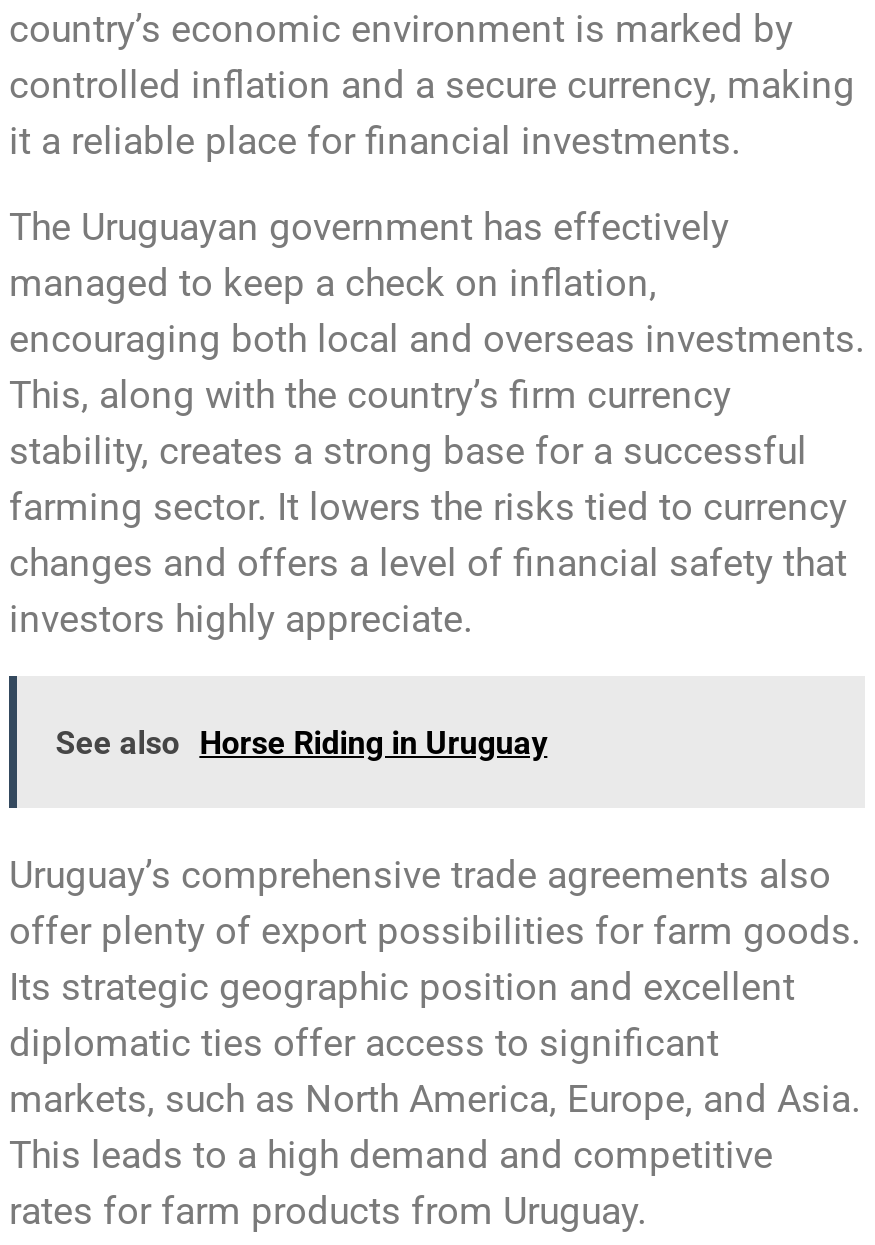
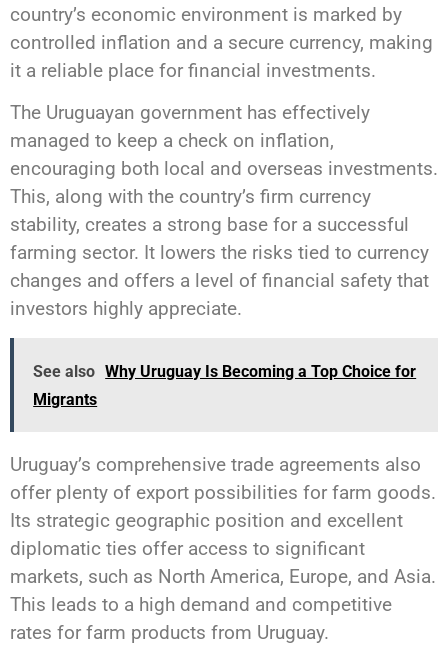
- See also Horse Riding in Uruguay
+ See also Why Uruguay Is Becoming a Top Choice for
+ Migrants
